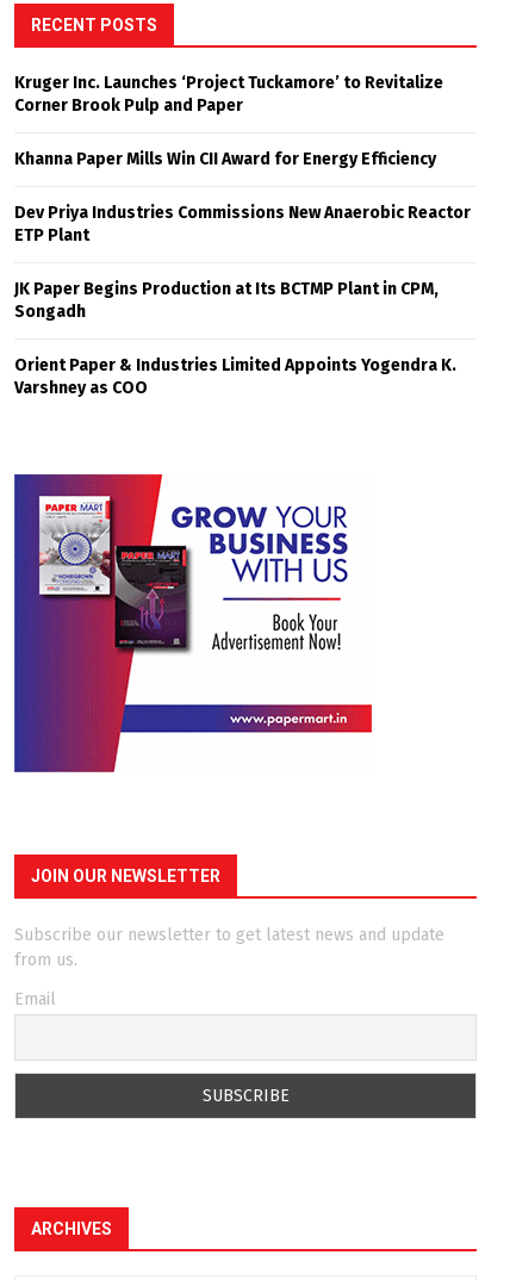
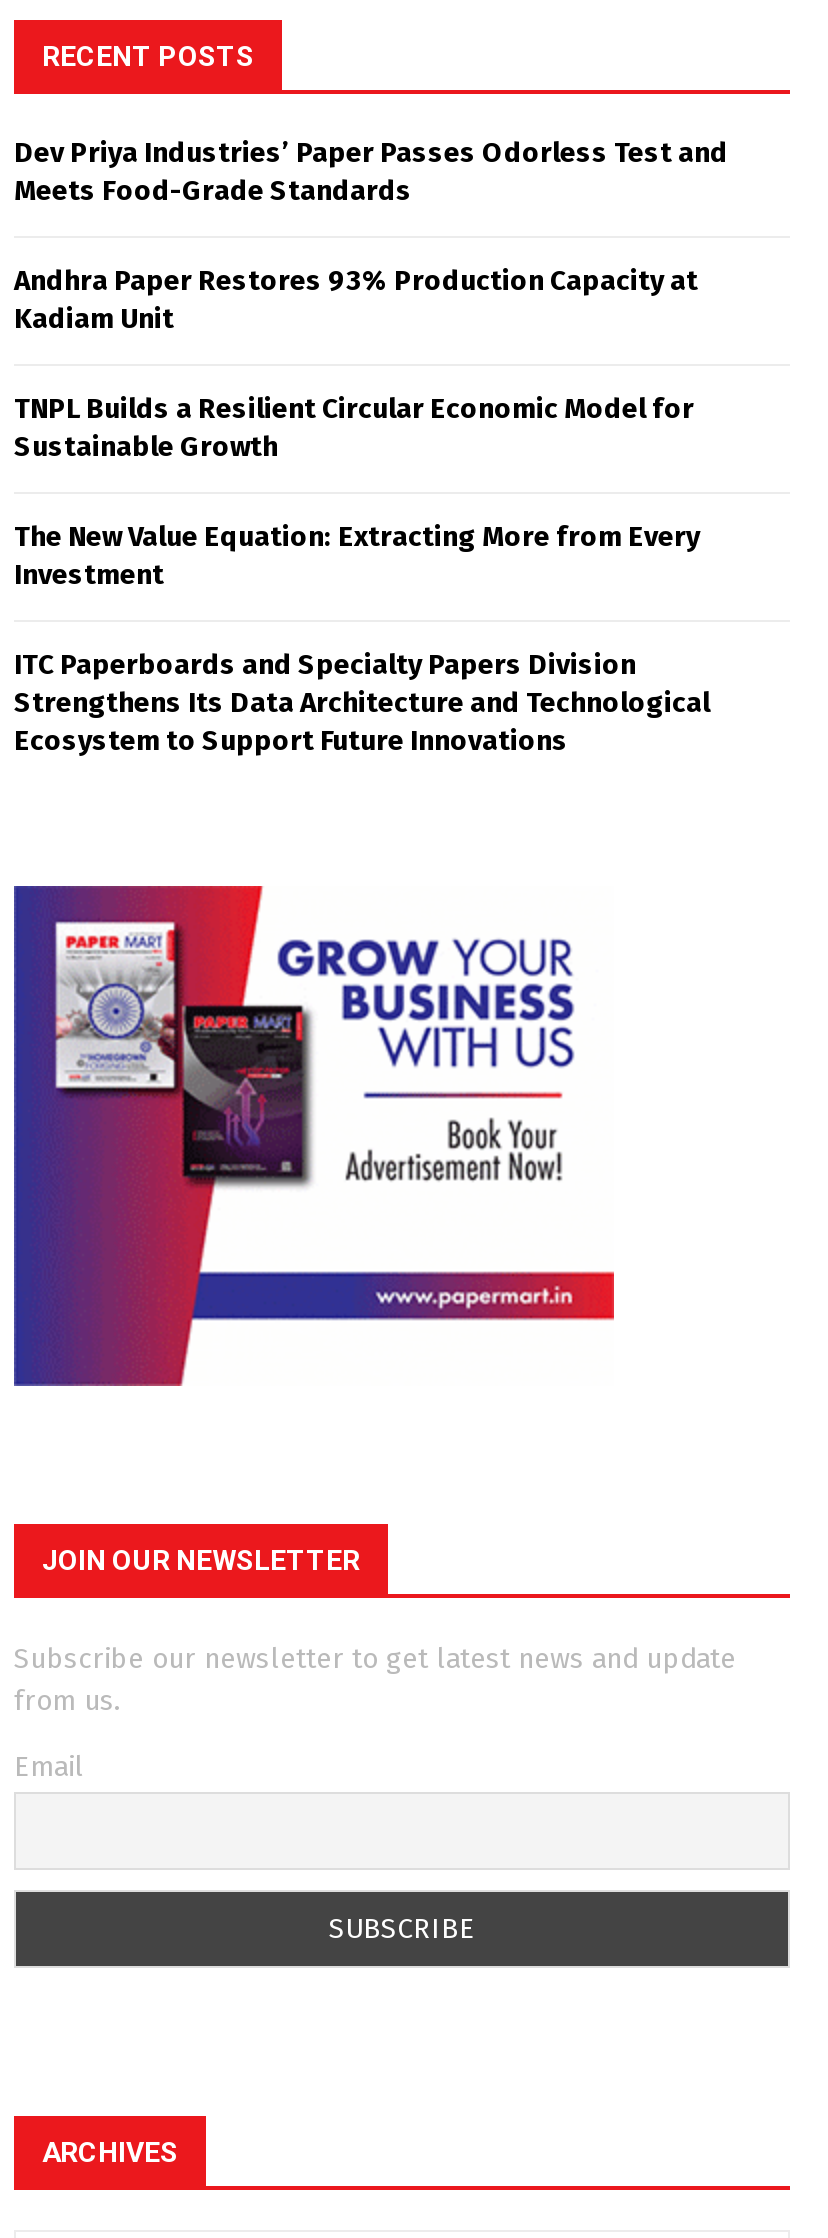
- Kruger Inc. Launches ‘Project Tuckamore’ to Revitalize
- Corner Brook Pulp and Paper
+ Dev Priya Industries’ Paper Passes Odorless Test and
+ Meets Food-Grade Standards

- Khanna Paper Mills Win CII Award for Energy Efficiency
+ Andhra Paper Restores 93% Production Capacity at
+ Kadiam Unit

- Dev Priya Industries Commissions New Anaerobic Reactor
- ETP Plant
+ TNPL Builds a Resilient Circular Economic Model for
+ Sustainable Growth

- JK Paper Begins Production at Its BCTMP Plant in CPM,
- Songadh
+ The New Value Equation: Extracting More from Every
+ Investment

- Orient Paper & Industries Limited Appoints Yogendra K.
- Varshney as COO
+ ITC Paperboards and Specialty Papers Division
+ Strengthens Its Data Architecture and Technological
+ Ecosystem to Support Future Innovations
